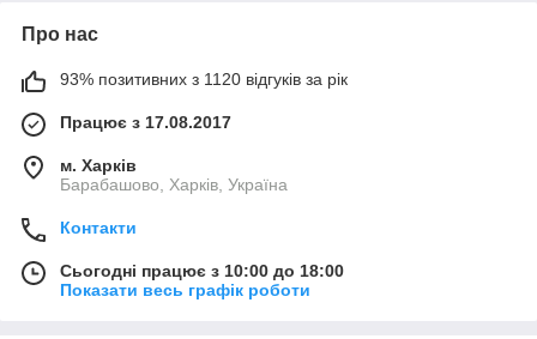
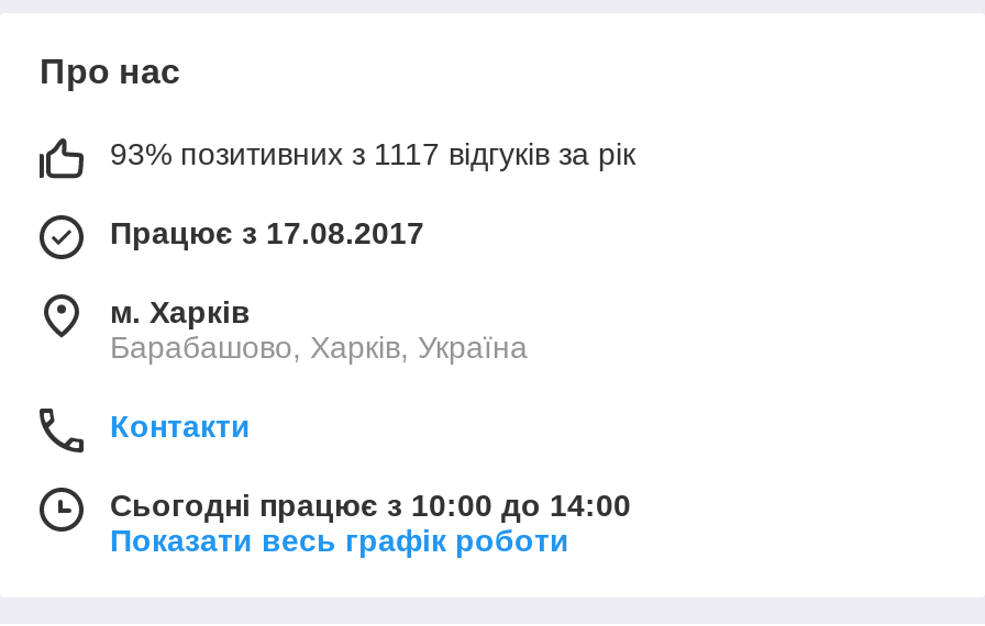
- 93% позитивних з 1120 відгуків за рік
+ 93% позитивних з 1117 відгуків за рік

- Сьогодні працює з 10:00 до 18:00
+ Сьогодні працює з 10:00 до 14:00
